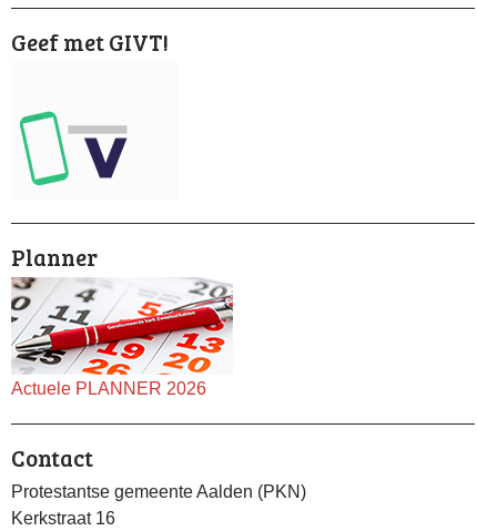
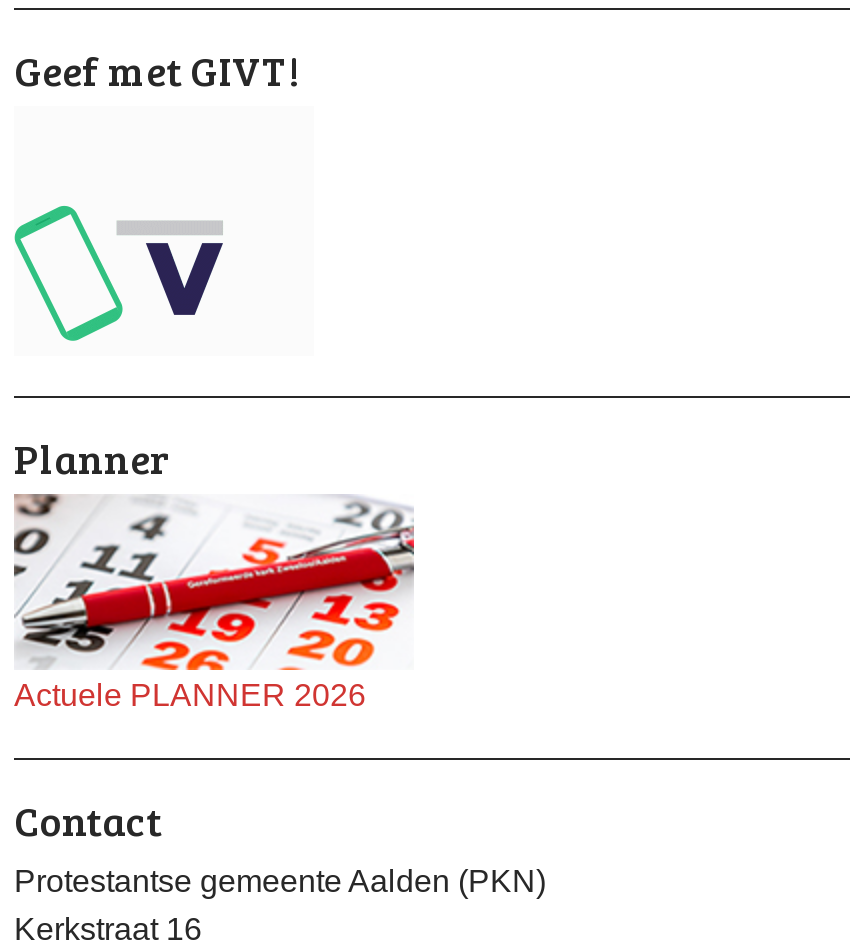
- [image]
+ [image]
